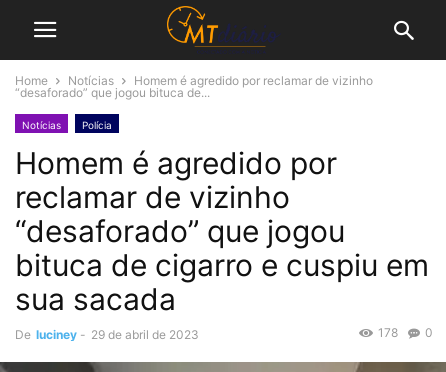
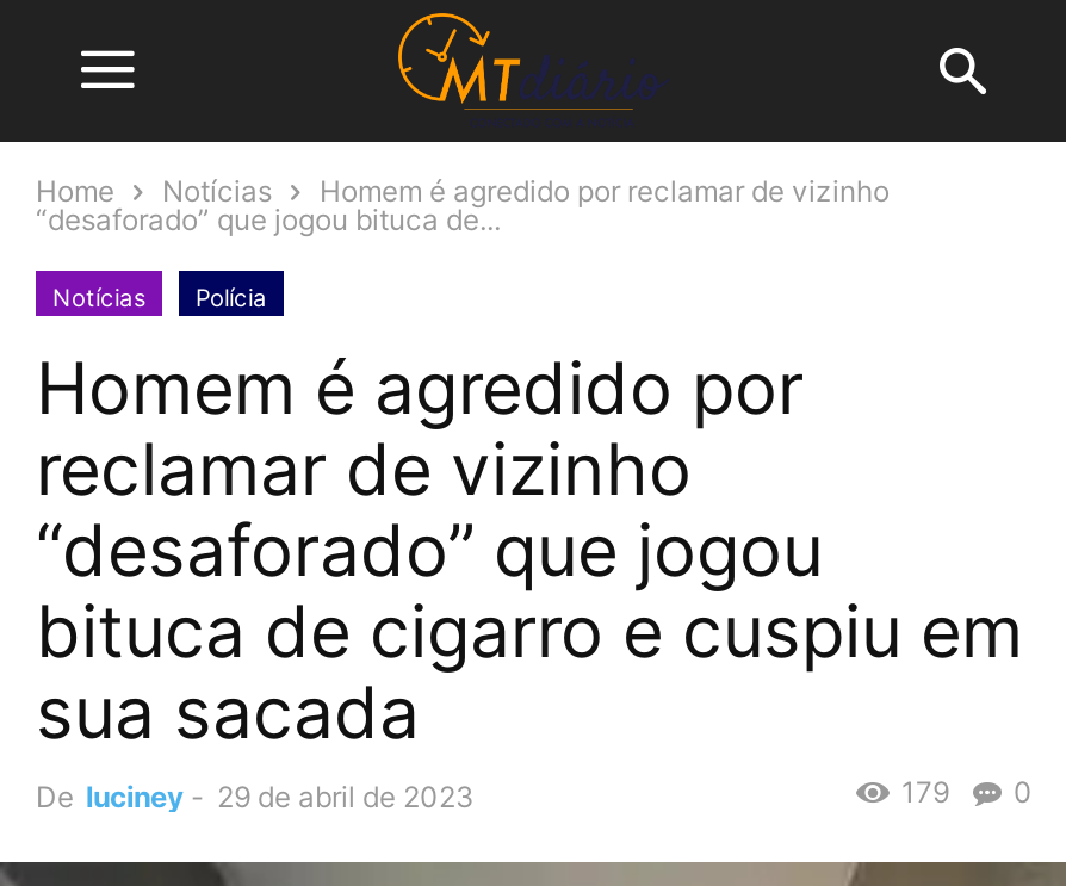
- 178 0
+ 179 0
